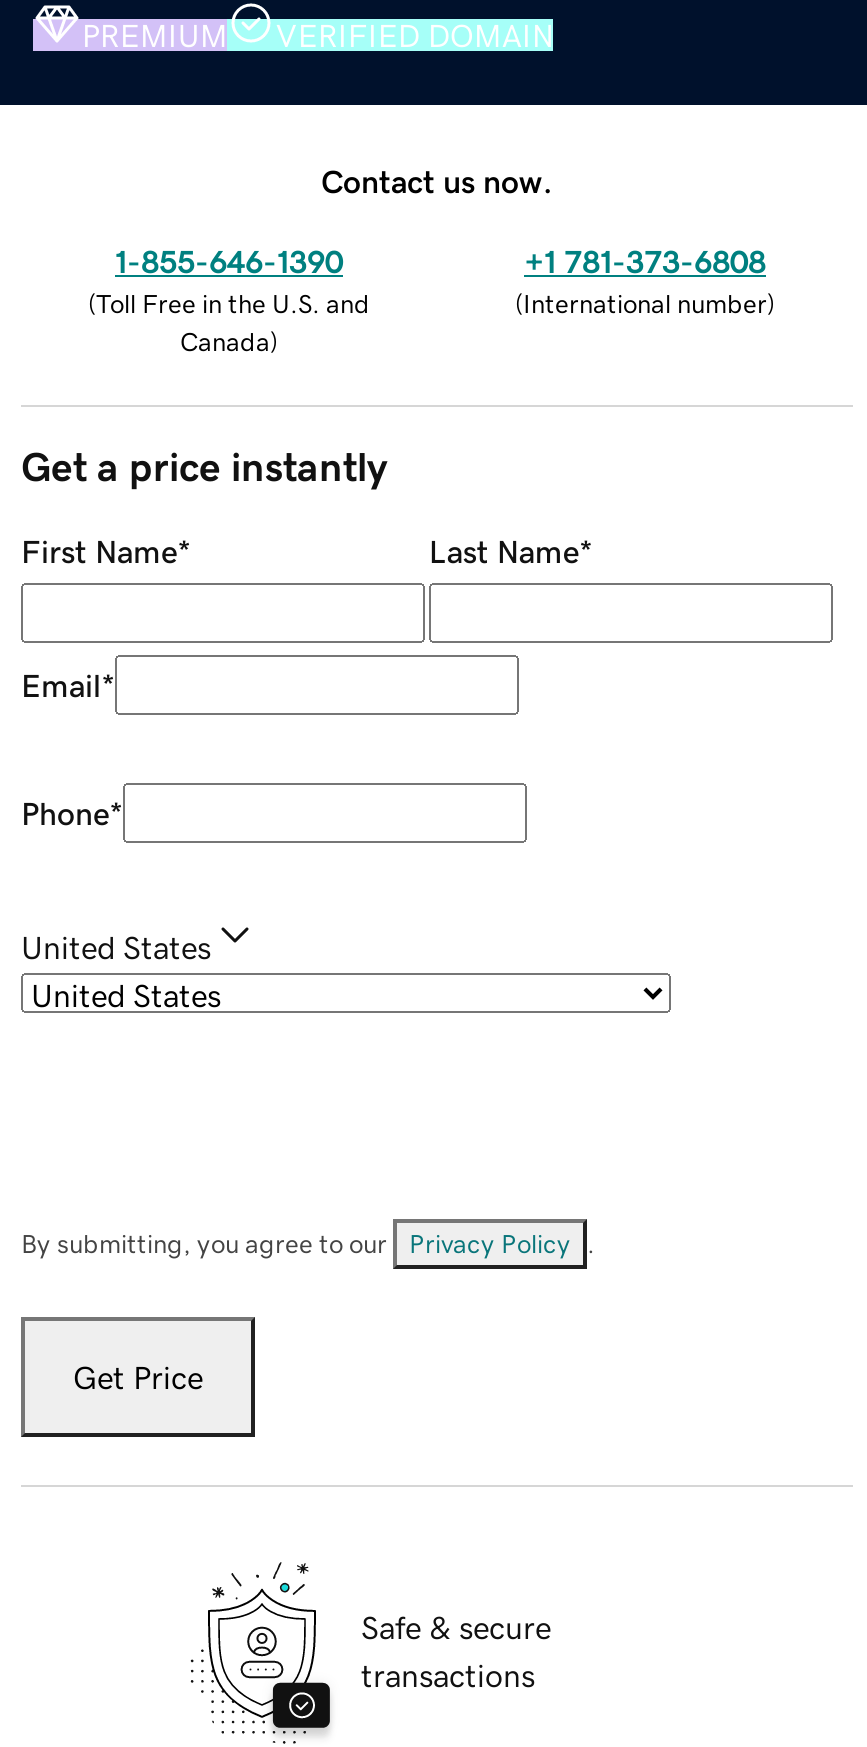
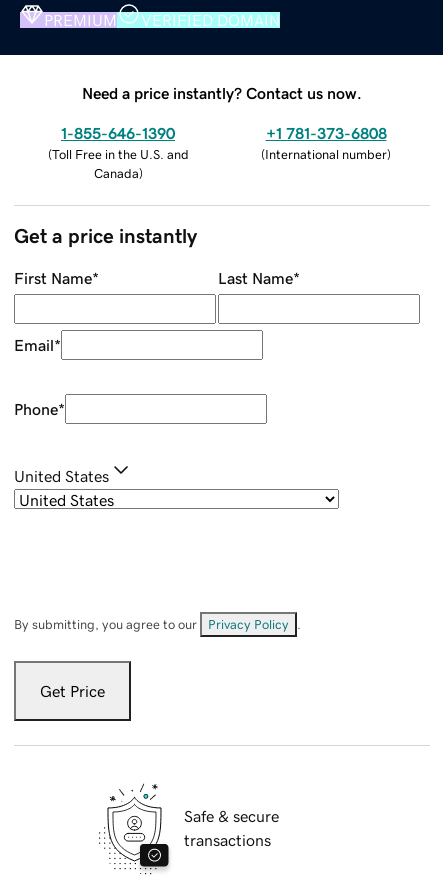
- Contact us now.
+ Need a price instantly? Contact us now.
